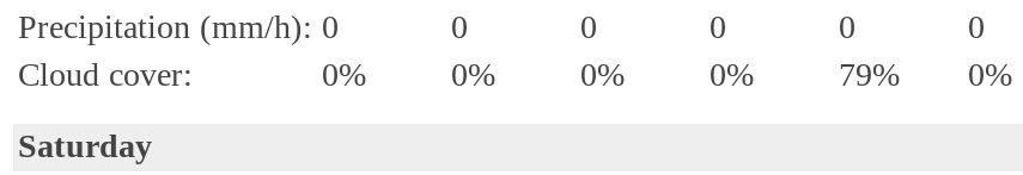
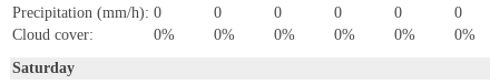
- 79%
+ 0%
